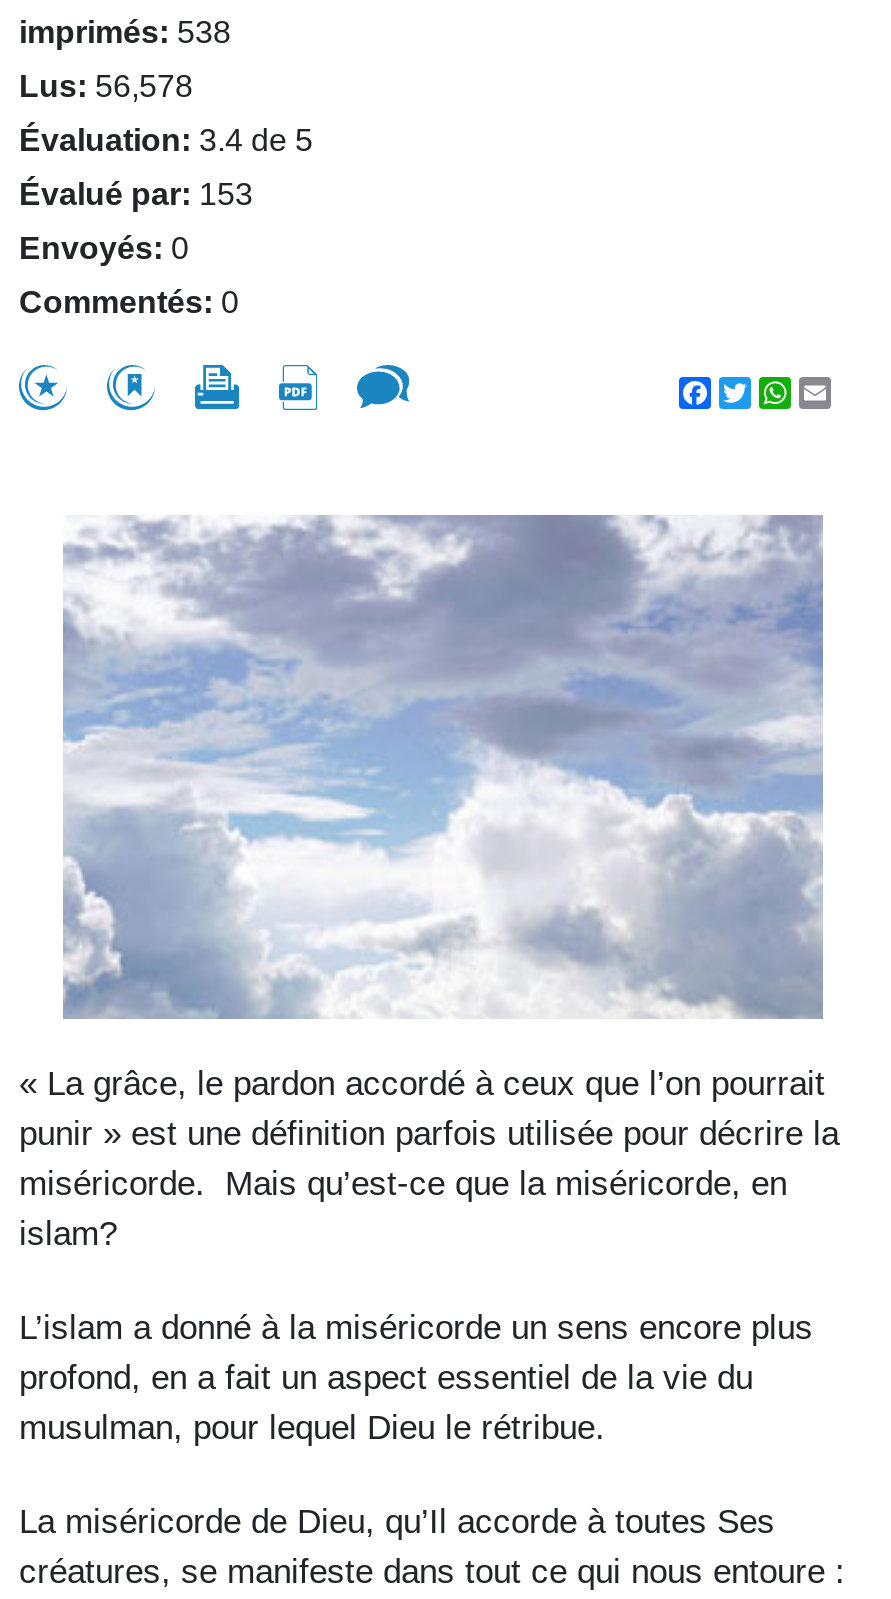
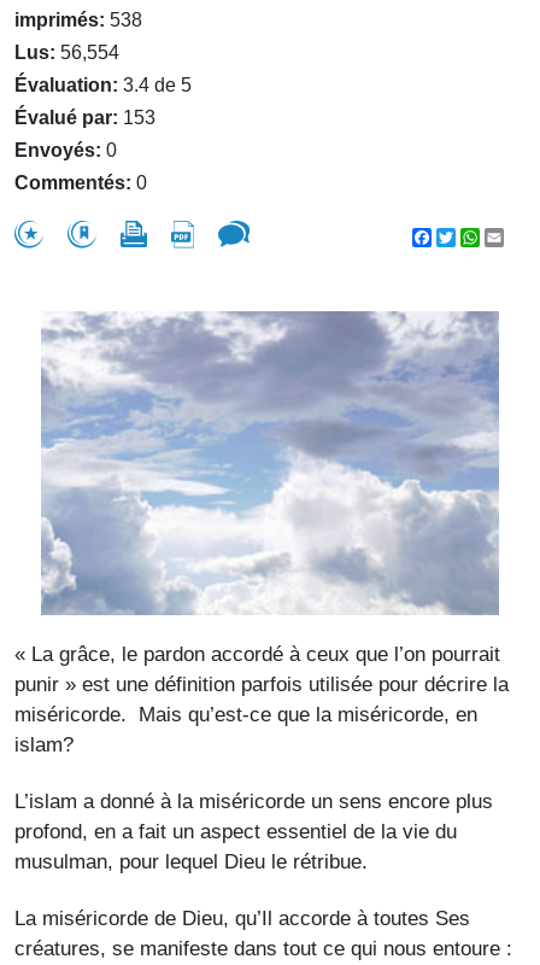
- Lus: 56,578
+ Lus: 56,554
